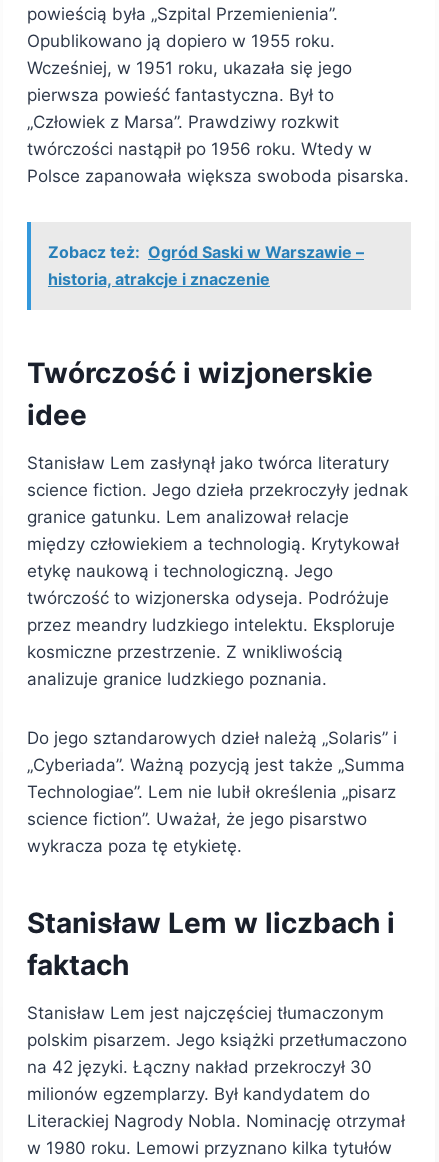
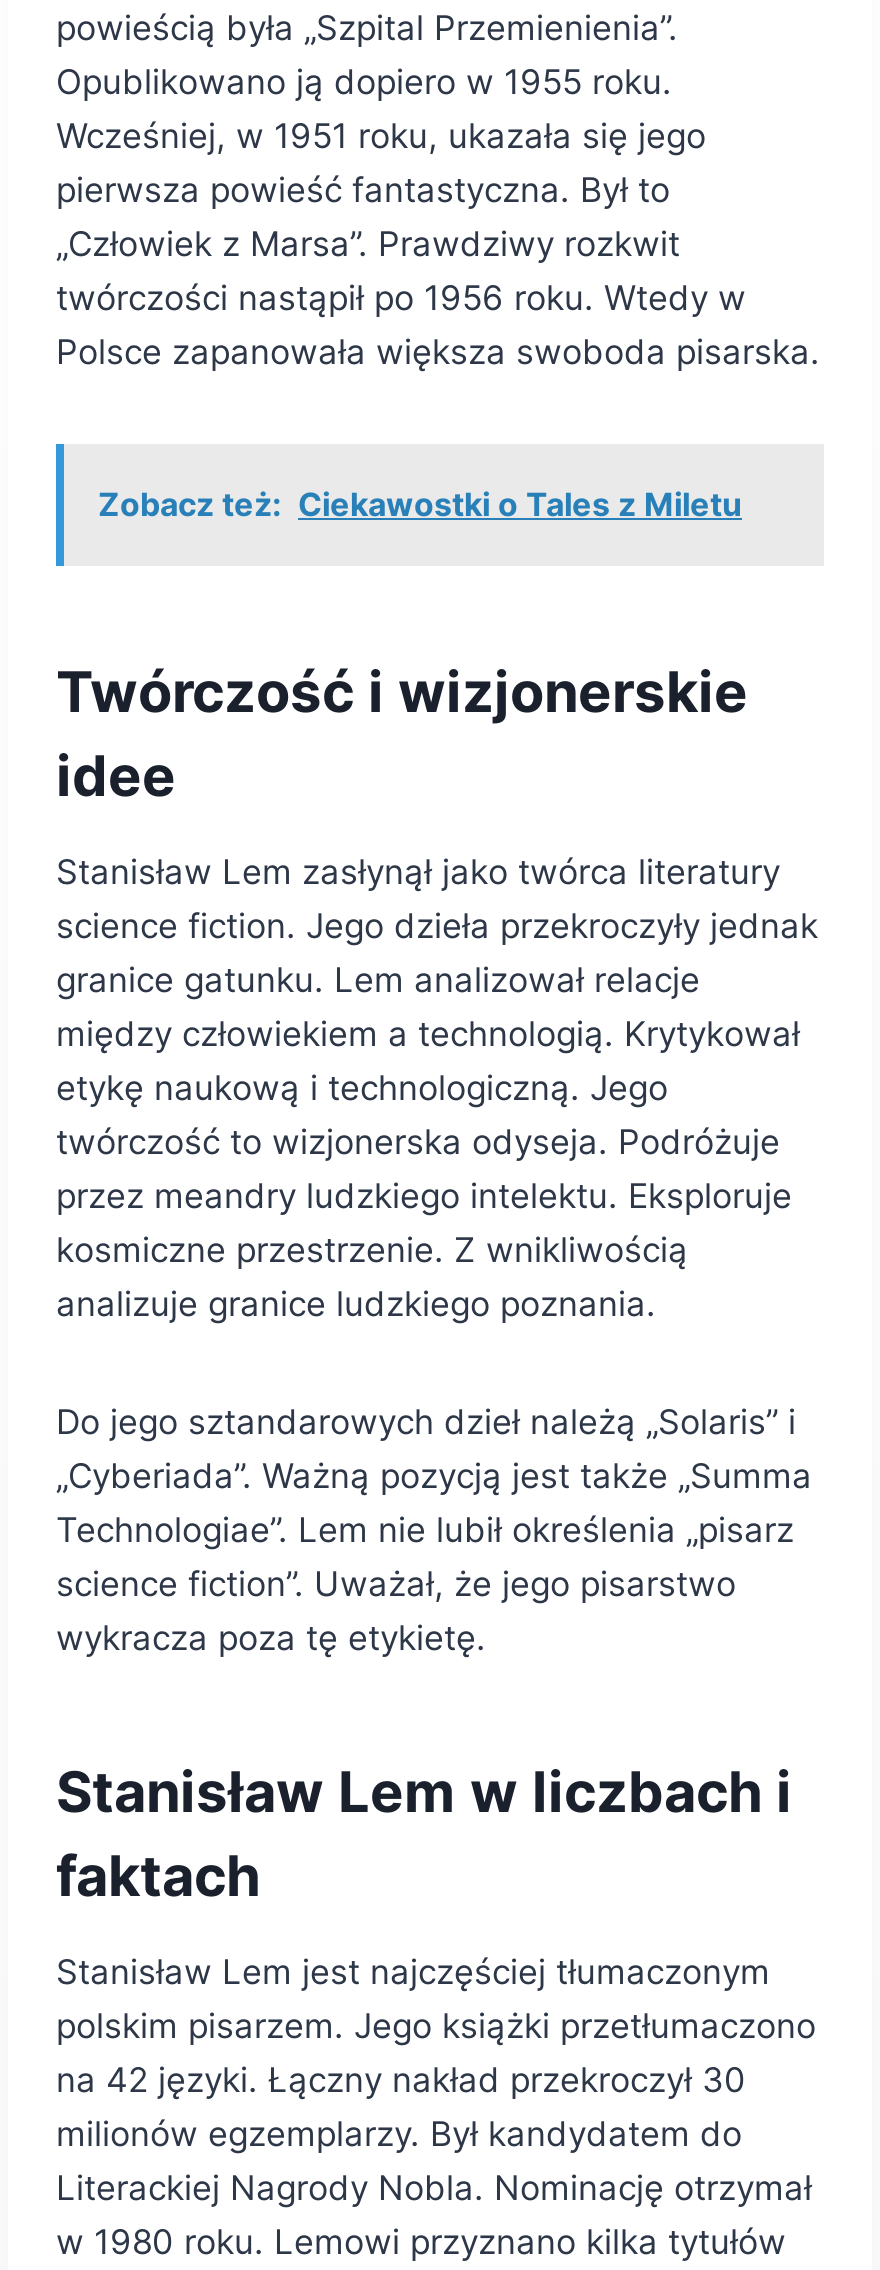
- Zobacz też: Ogród Saski w Warszawie –
- historia, atrakcje i znaczenie
+ Zobacz też: Ciekawostki o Tales z Miletu
